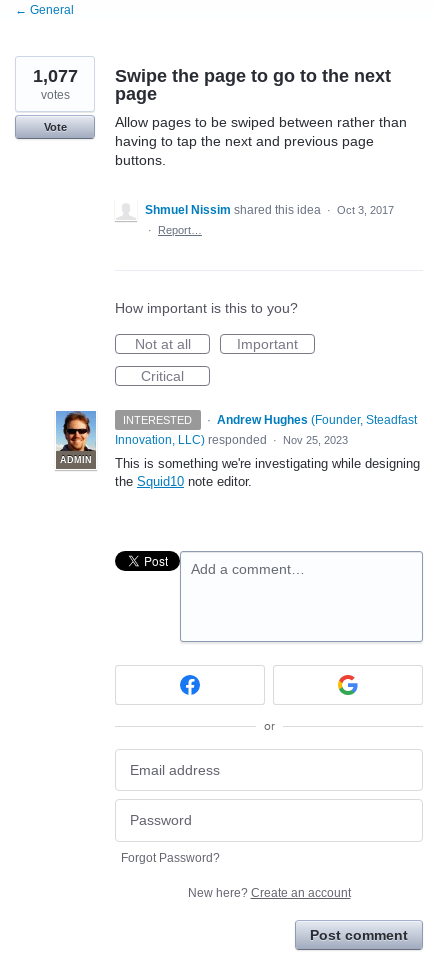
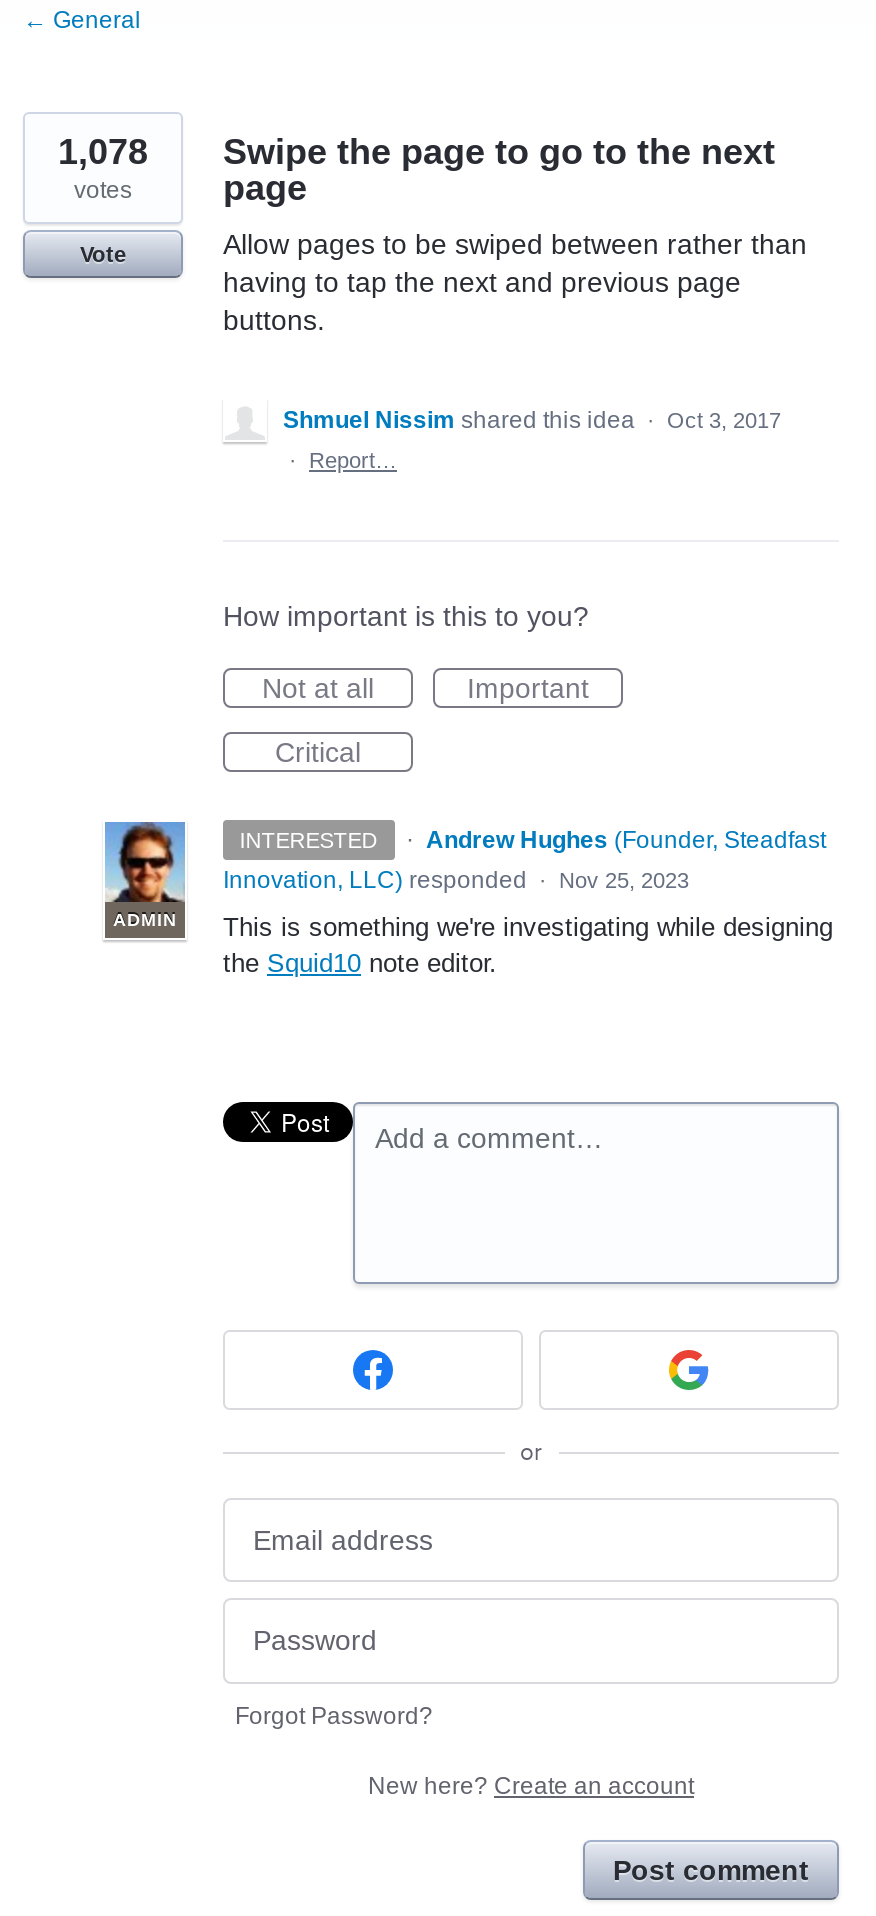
- 1,077 Swipe the page to go to the next
+ 1,078 Swipe the page to go to the next
